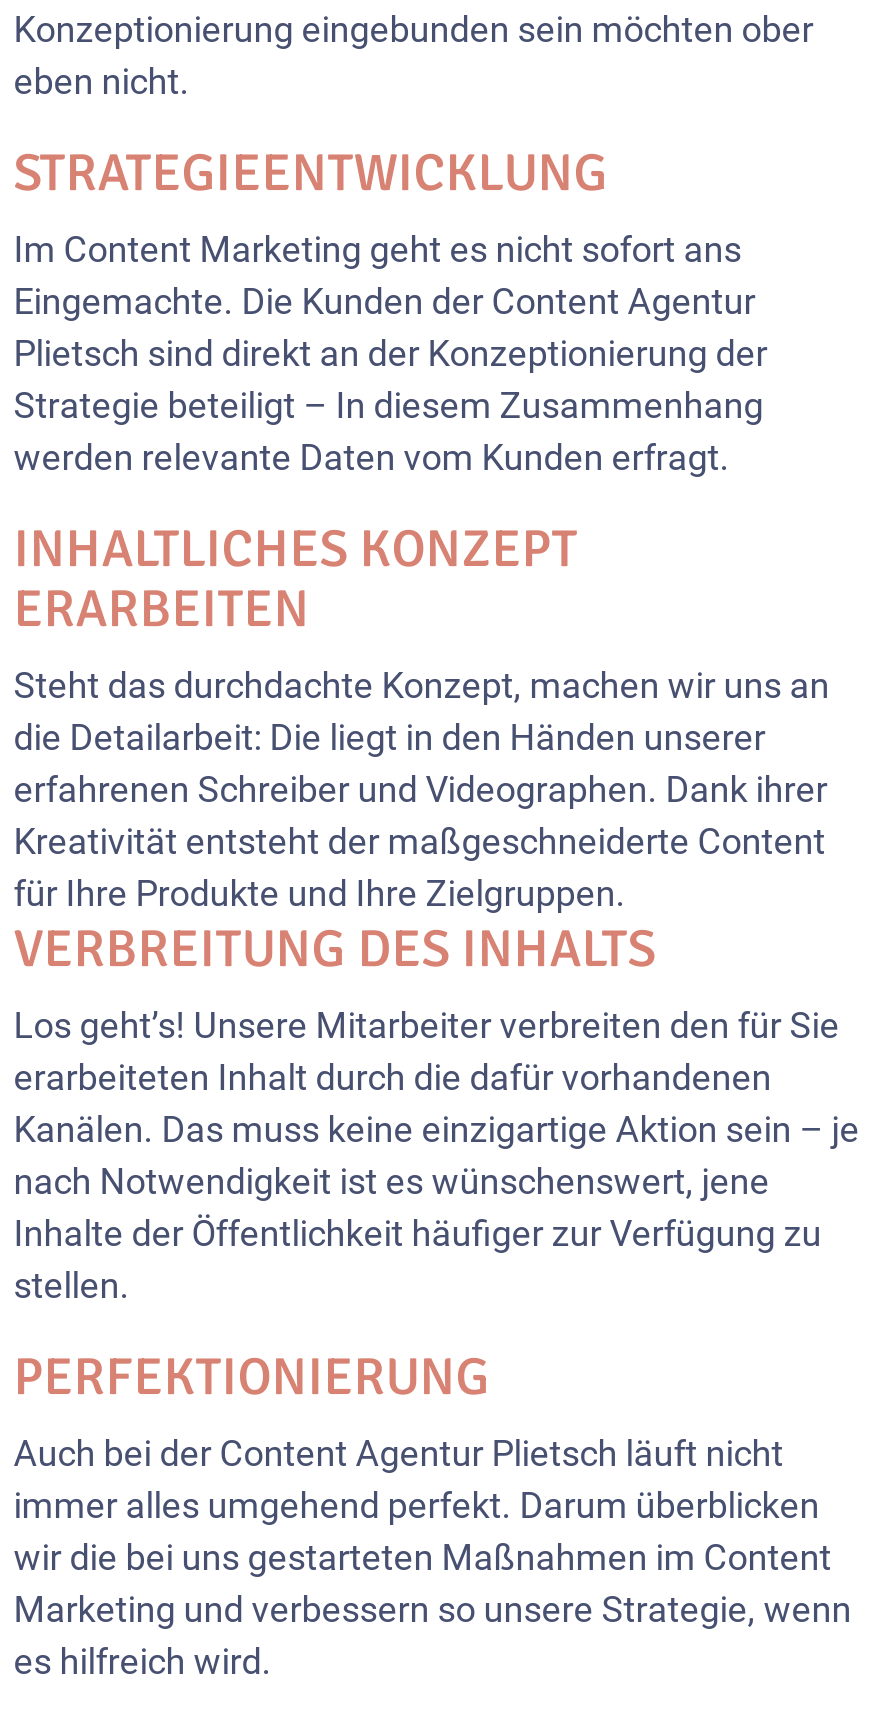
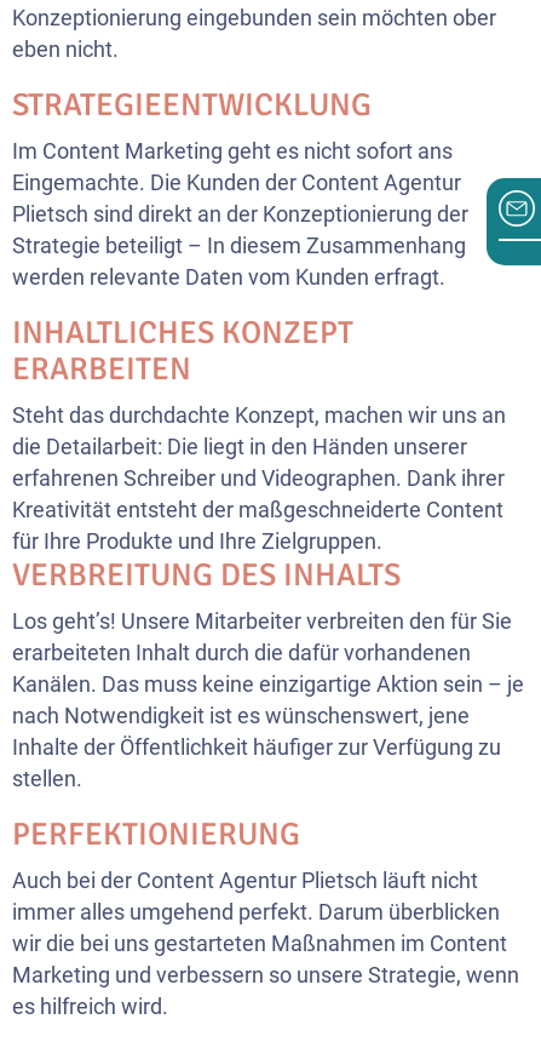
+ [image]
